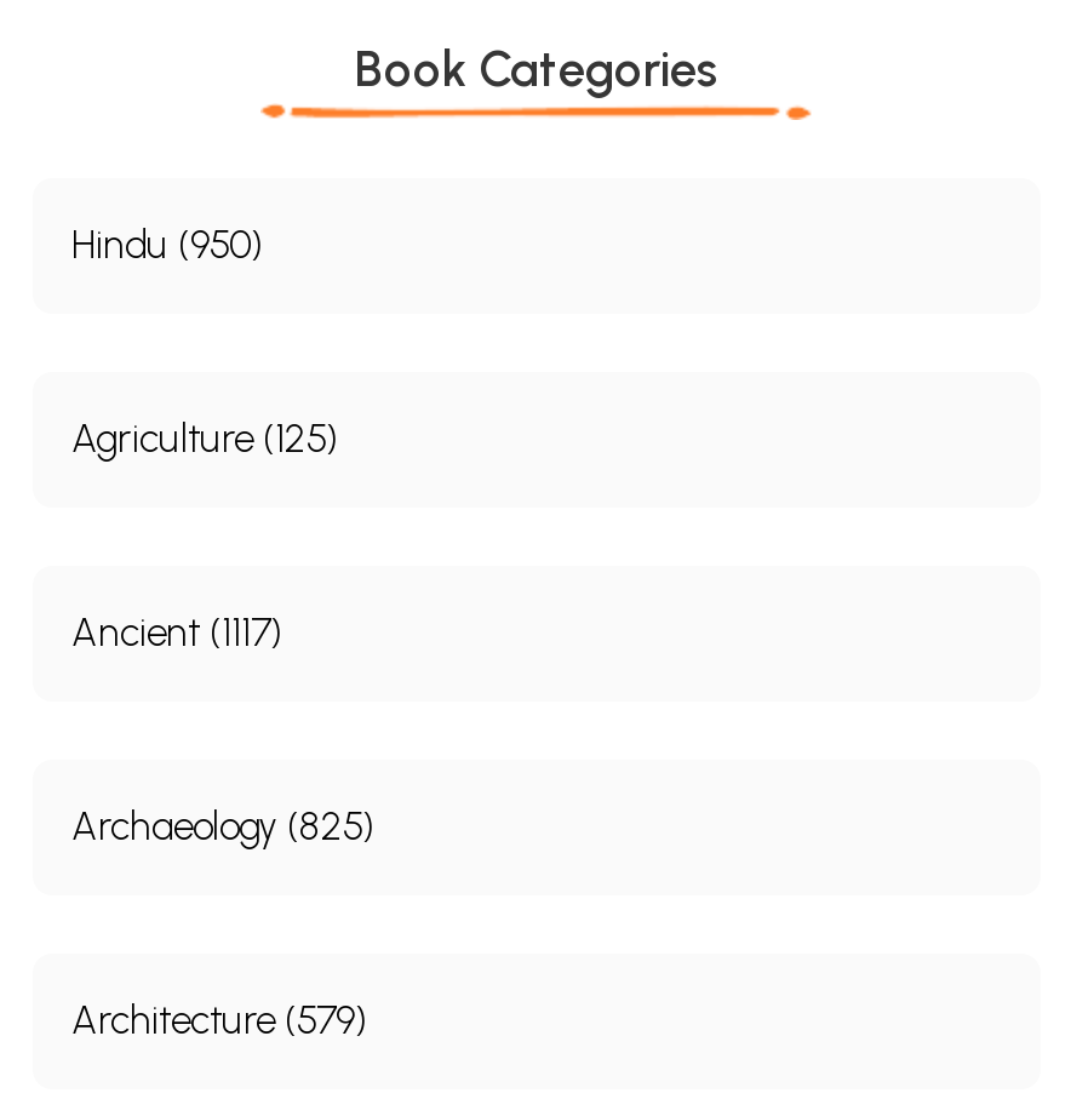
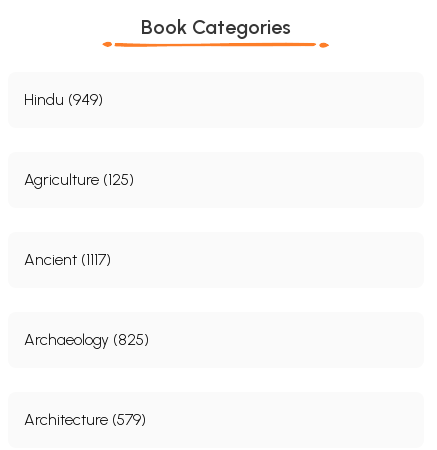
- Hindu (950)
+ Hindu (949)
